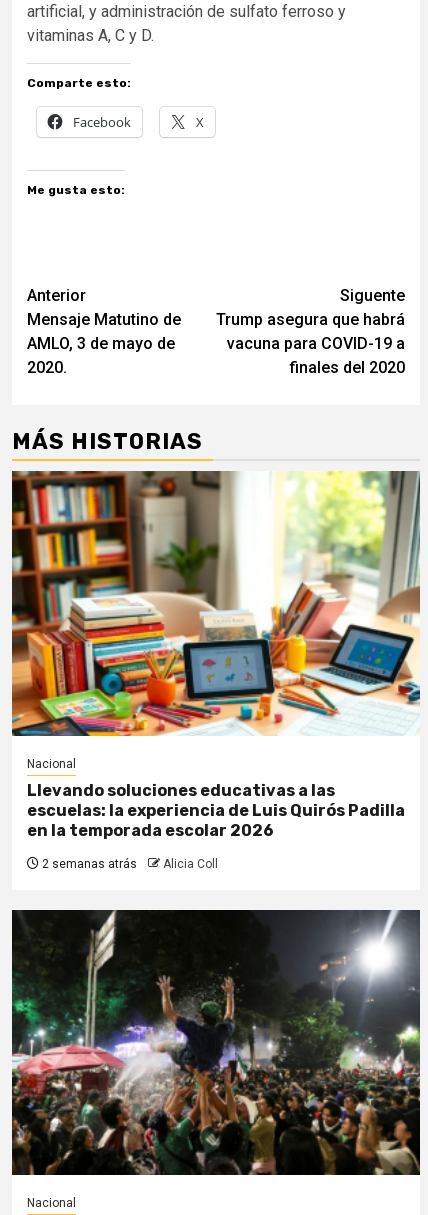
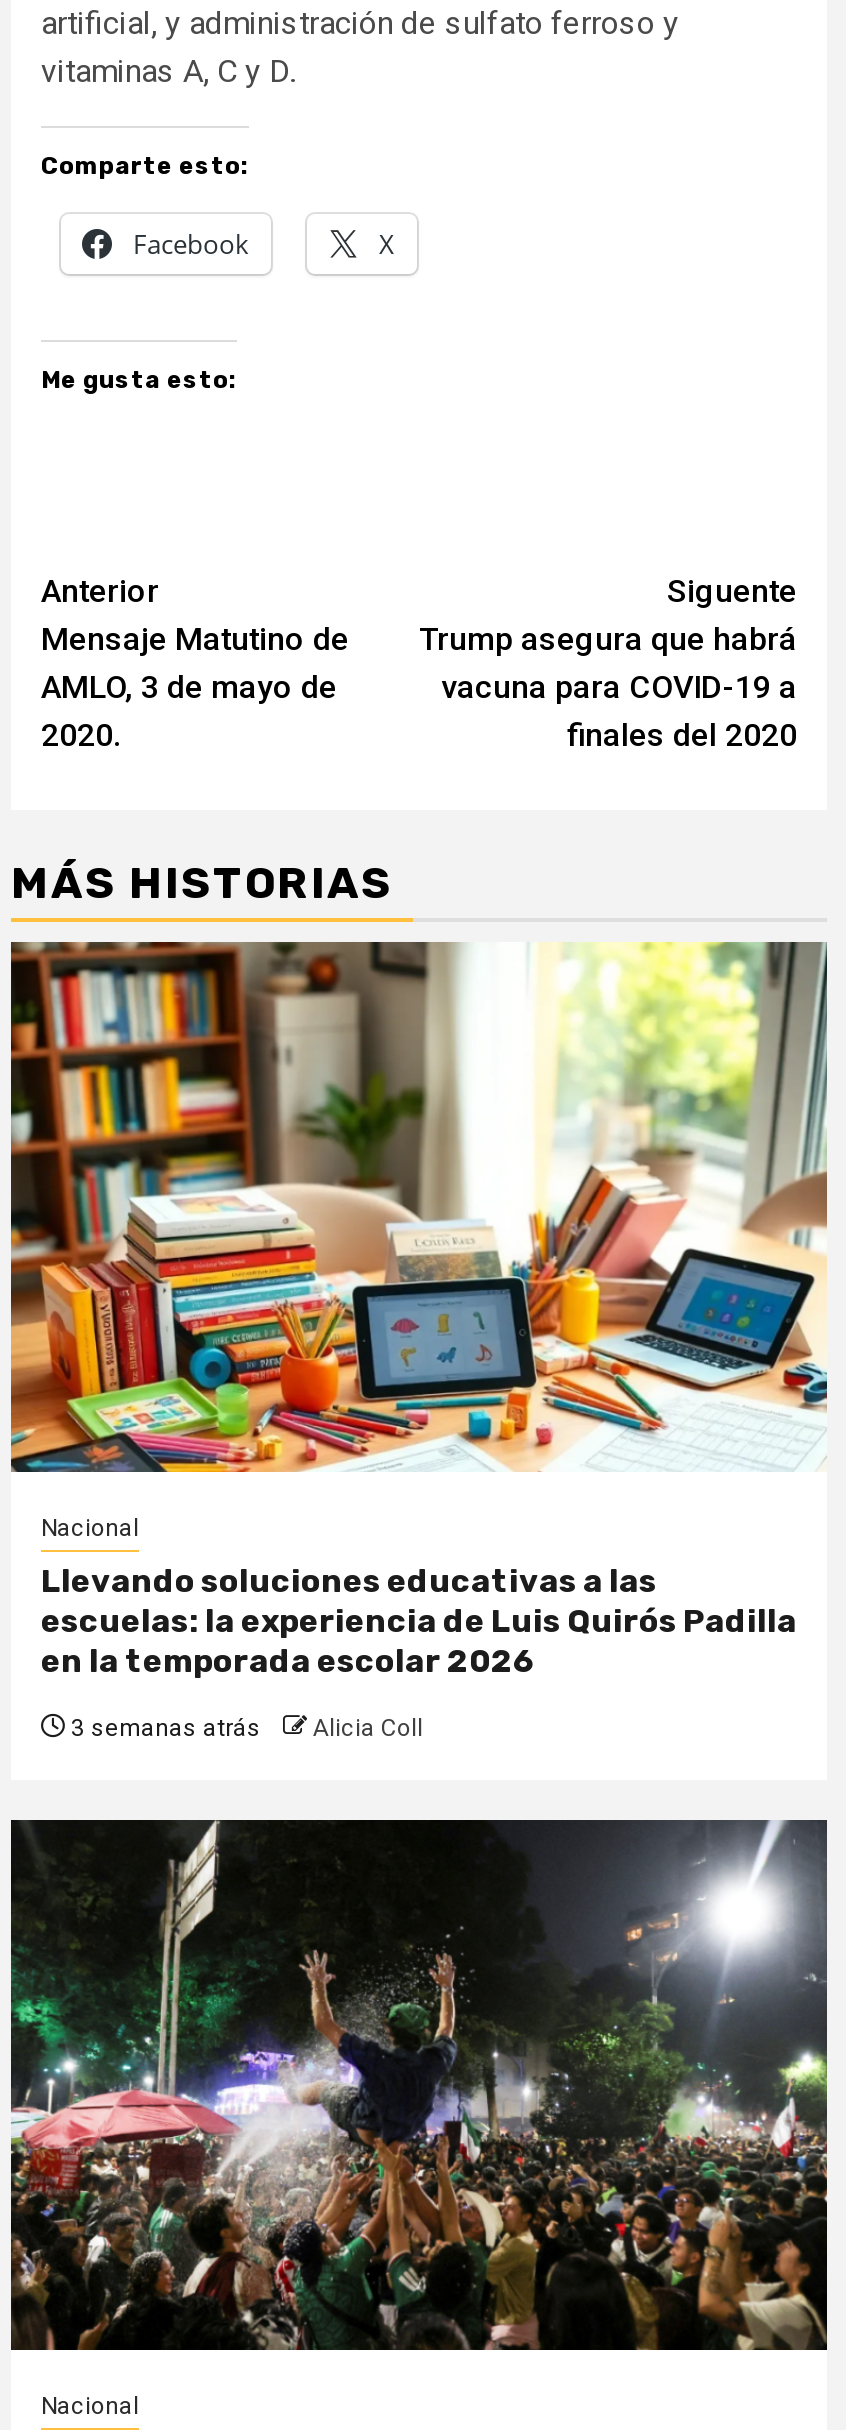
- 2 semanas atrás
+ 3 semanas atrás
